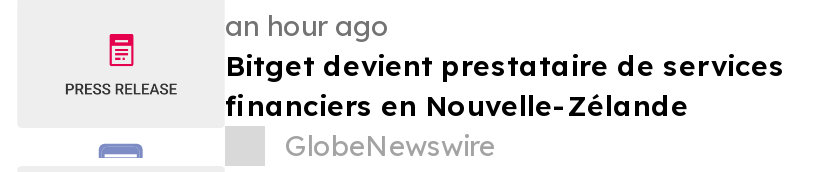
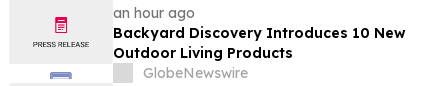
- Bitget devient prestataire de services
- financiers en Nouvelle-Zélande
+ Backyard Discovery Introduces 10 New
+ Outdoor Living Products
